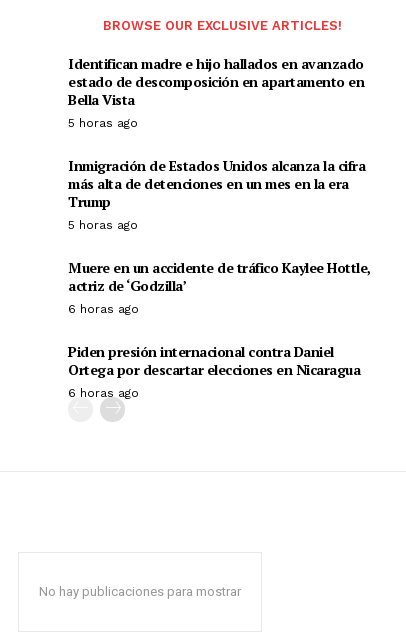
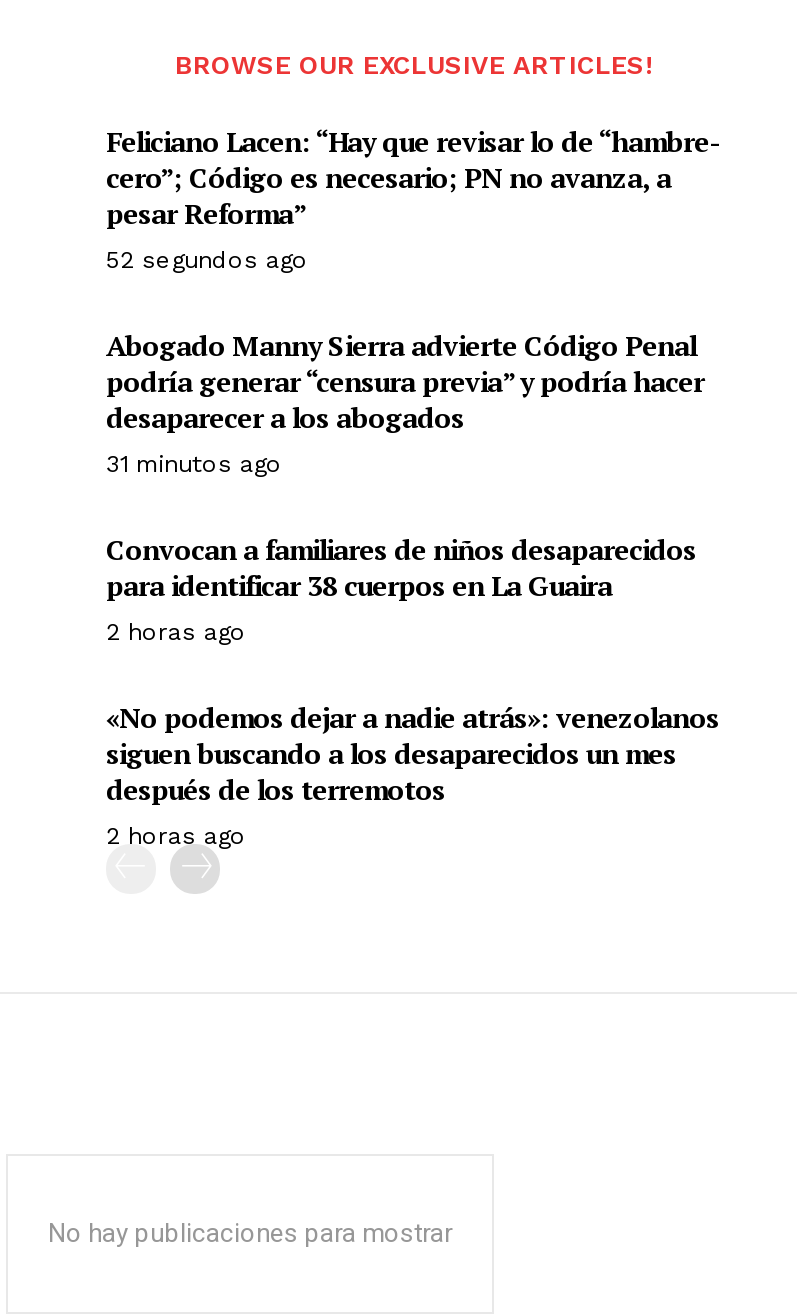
- Identifican madre e hijo hallados en avanzado
- estado de descomposición en apartamento en
- Bella Vista
- 5 horas ago
+ Feliciano Lacen: “Hay que revisar lo de “hambre-
+ cero”; Código es necesario; PN no avanza, a
+ pesar Reforma”
+ 52 segundos ago

- Inmigración de Estados Unidos alcanza la cifra
- más alta de detenciones en un mes en la era
- Trump
- 5 horas ago
+ Abogado Manny Sierra advierte Código Penal
+ podría generar “censura previa” y podría hacer
+ desaparecer a los abogados
+ 31 minutos ago

- Muere en un accidente de tráfico Kaylee Hottle,
- actriz de ‘Godzilla’
- 6 horas ago
+ Convocan a familiares de niños desaparecidos
+ para identificar 38 cuerpos en La Guaira
+ 2 horas ago

- Piden presión internacional contra Daniel
- Ortega por descartar elecciones en Nicaragua
- 6 horas ago
+ «No podemos dejar a nadie atrás»: venezolanos
+ siguen buscando a los desaparecidos un mes
+ después de los terremotos
+ 2 horas ago
